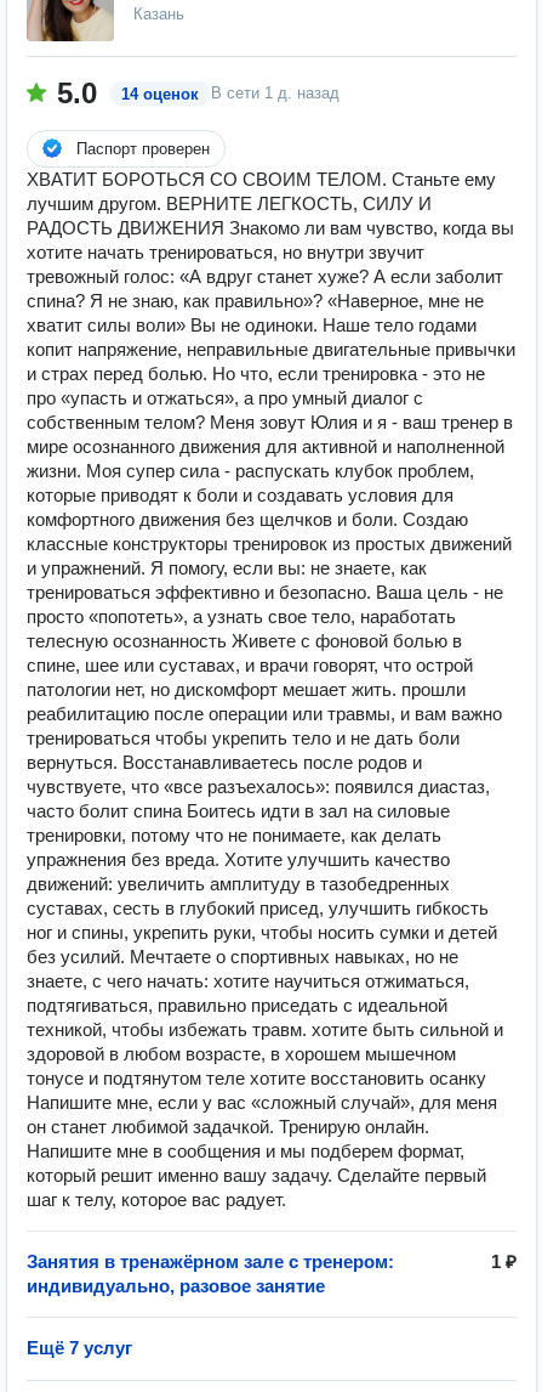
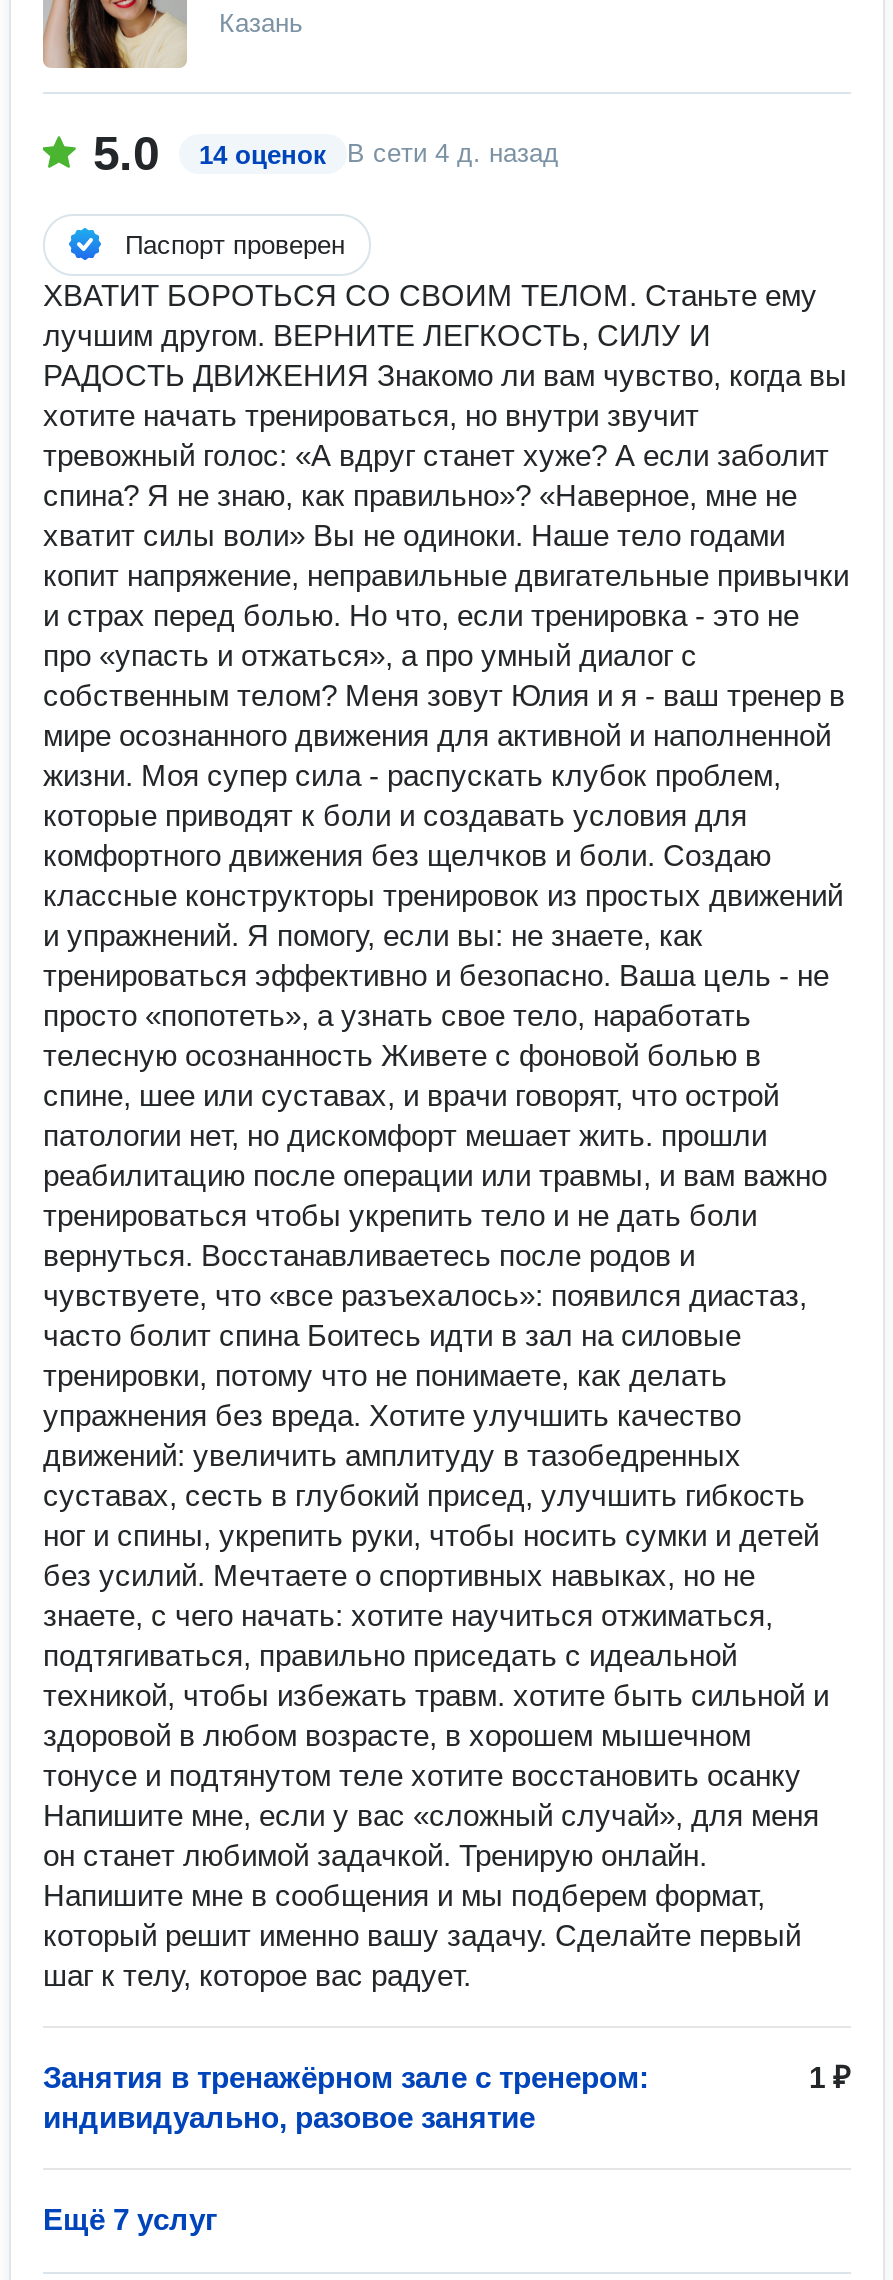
- 5.0 14 оценок В сети 1 д. назад
+ 5.0 14 оценок В сети 4 д. назад
